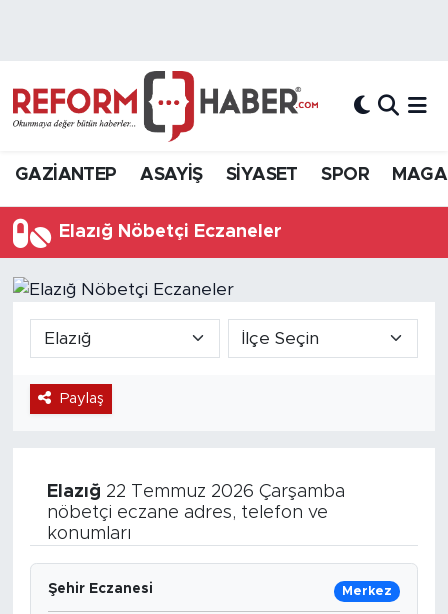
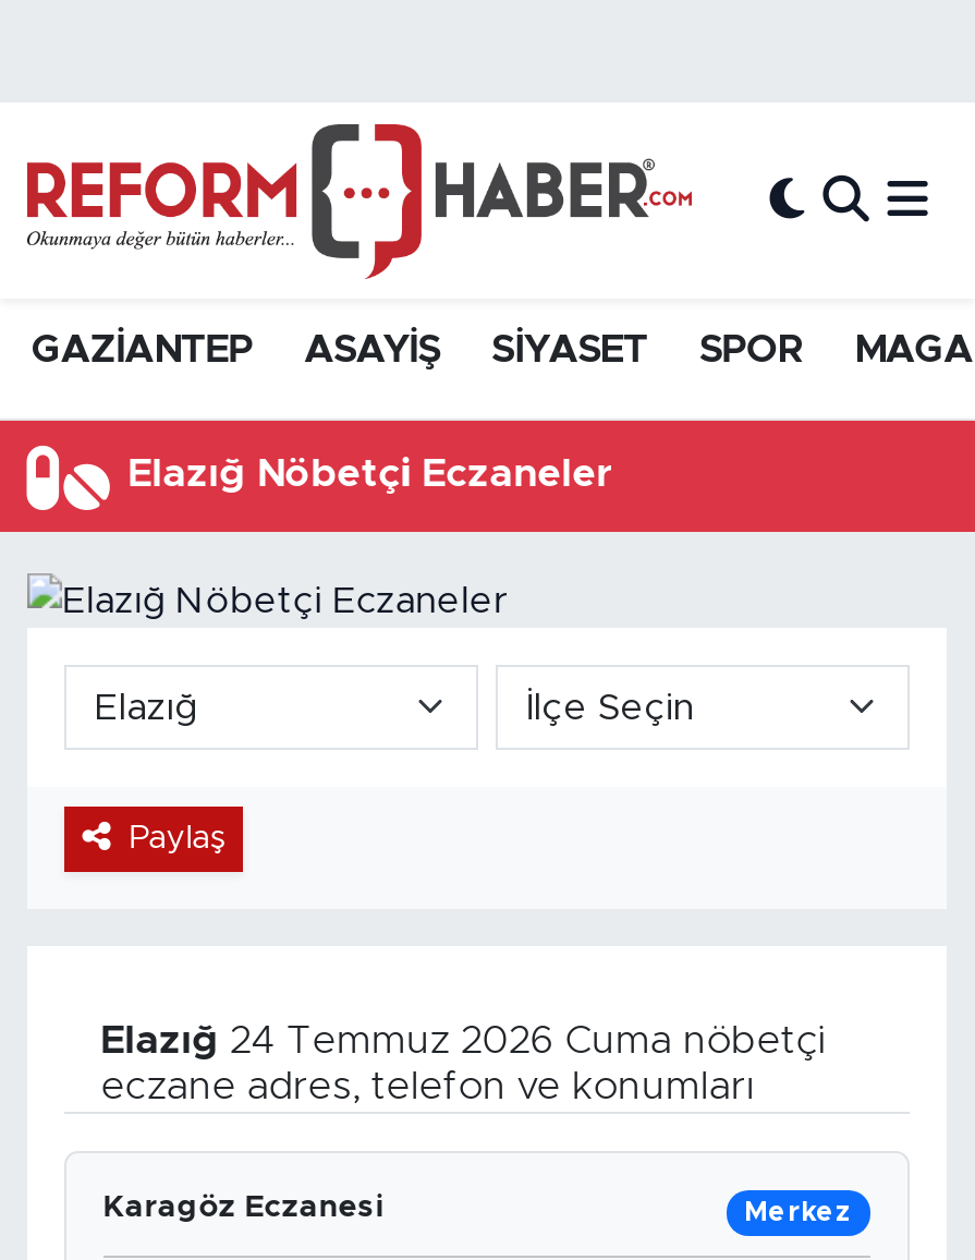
- Elazığ 22 Temmuz 2026 Çarşamba
- nöbetçi eczane adres, telefon ve
- konumları
+ Elazığ 24 Temmuz 2026 Cuma nöbetçi
+ eczane adres, telefon ve konumları

- Şehir Eczanesi
+ Karagöz Eczanesi
